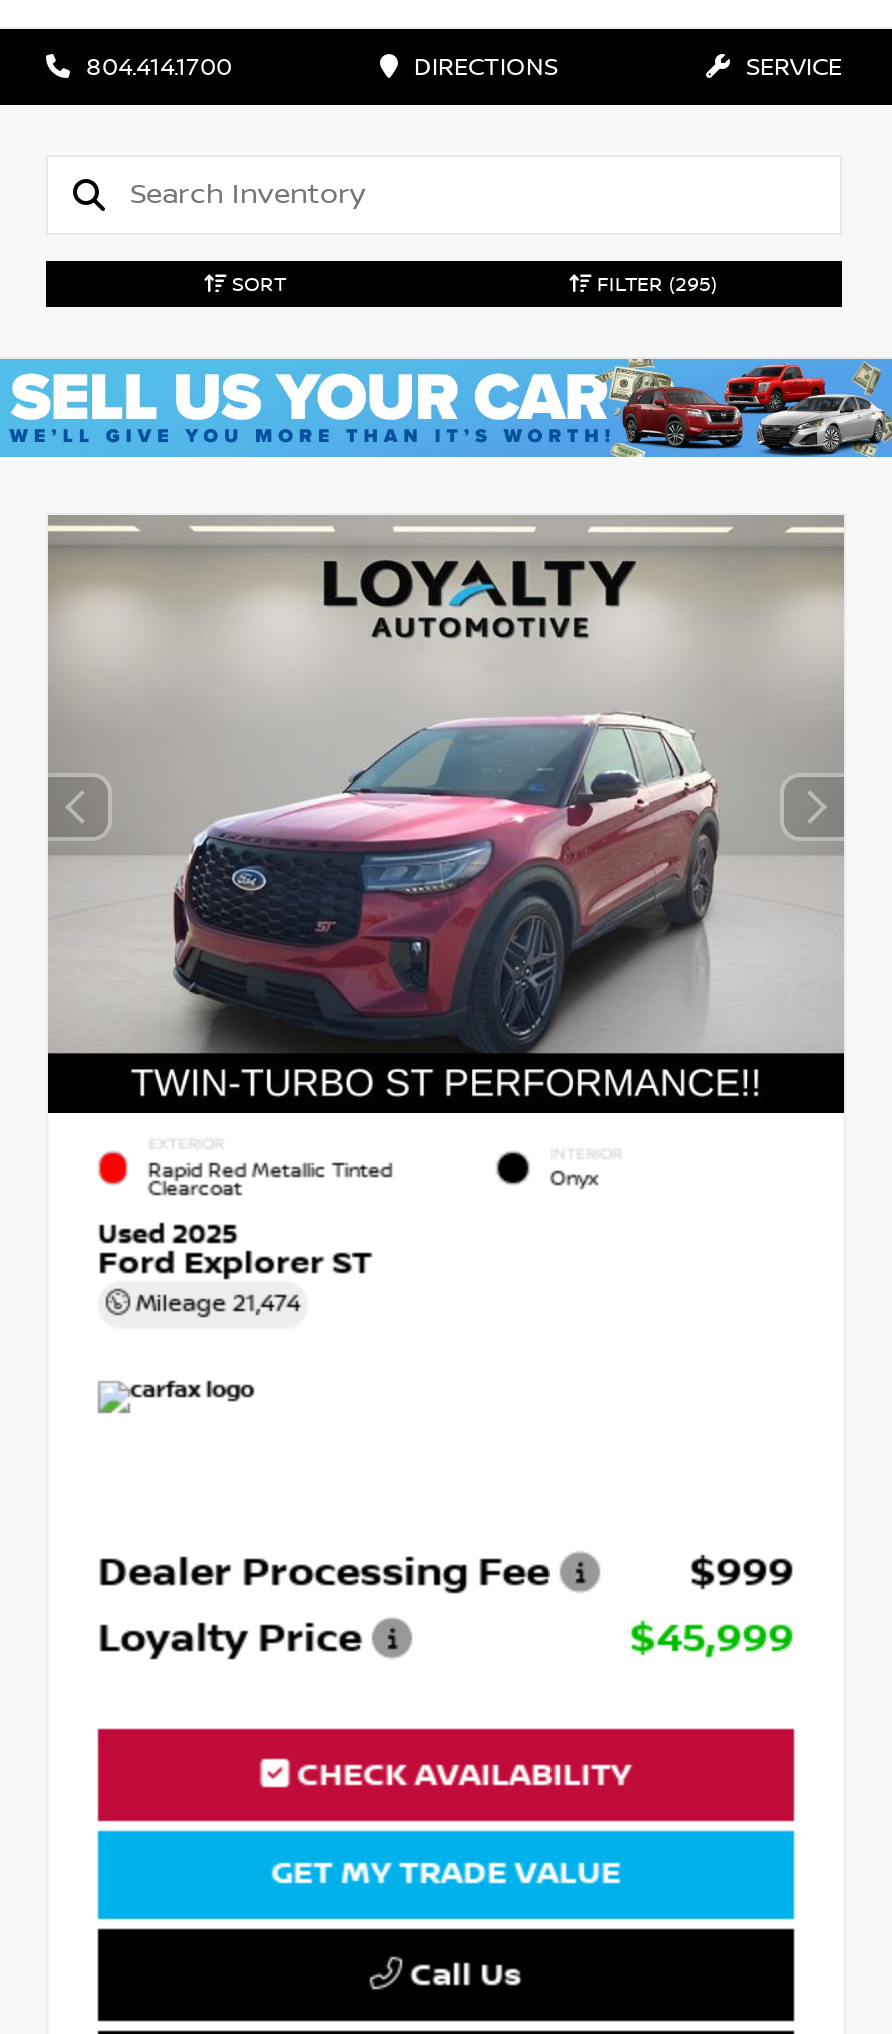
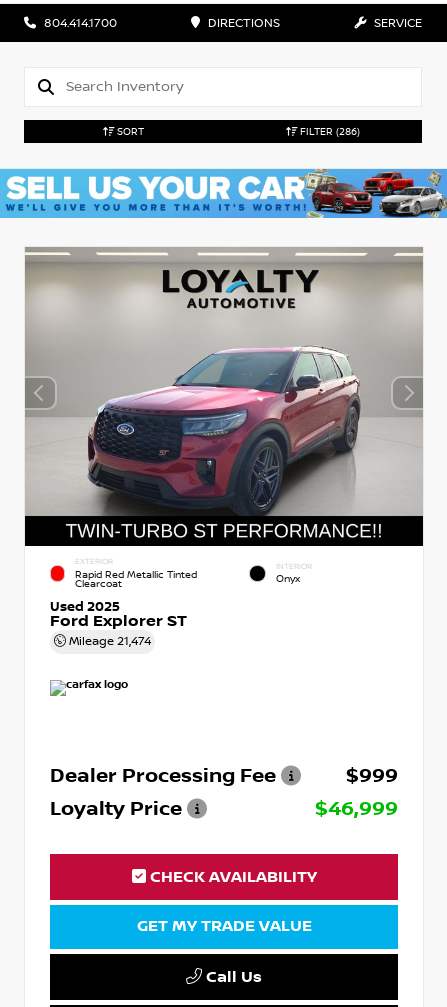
- FILTER (295)
+ FILTER (286)

- $45,999
+ $46,999
